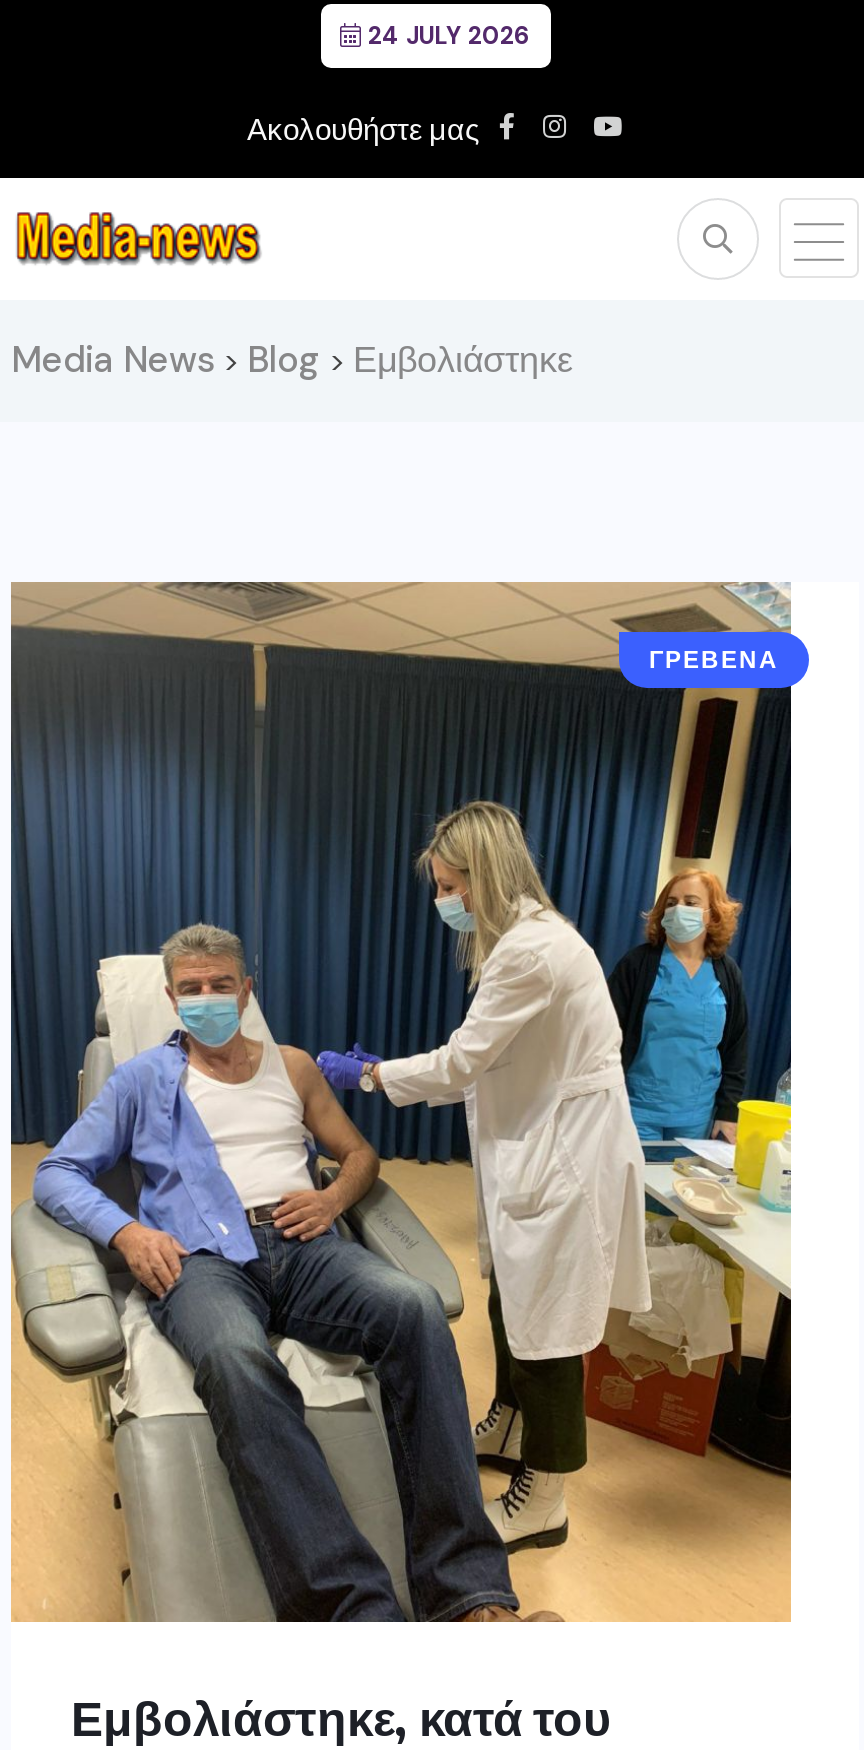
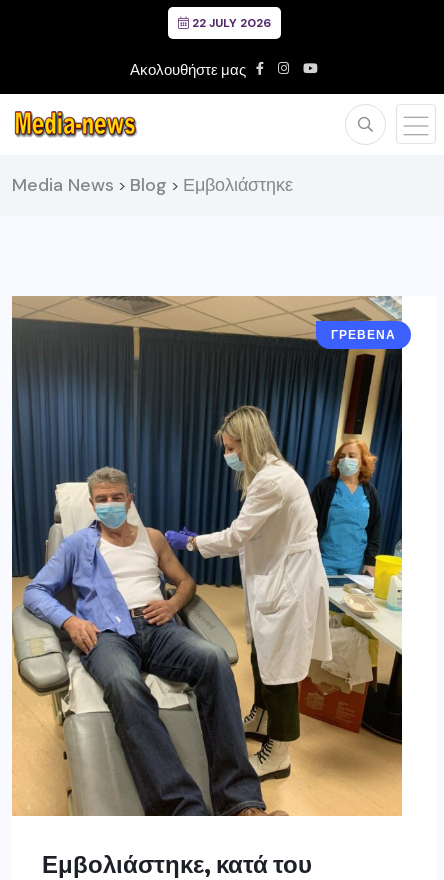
- 24 JULY 2026
+ 22 JULY 2026
